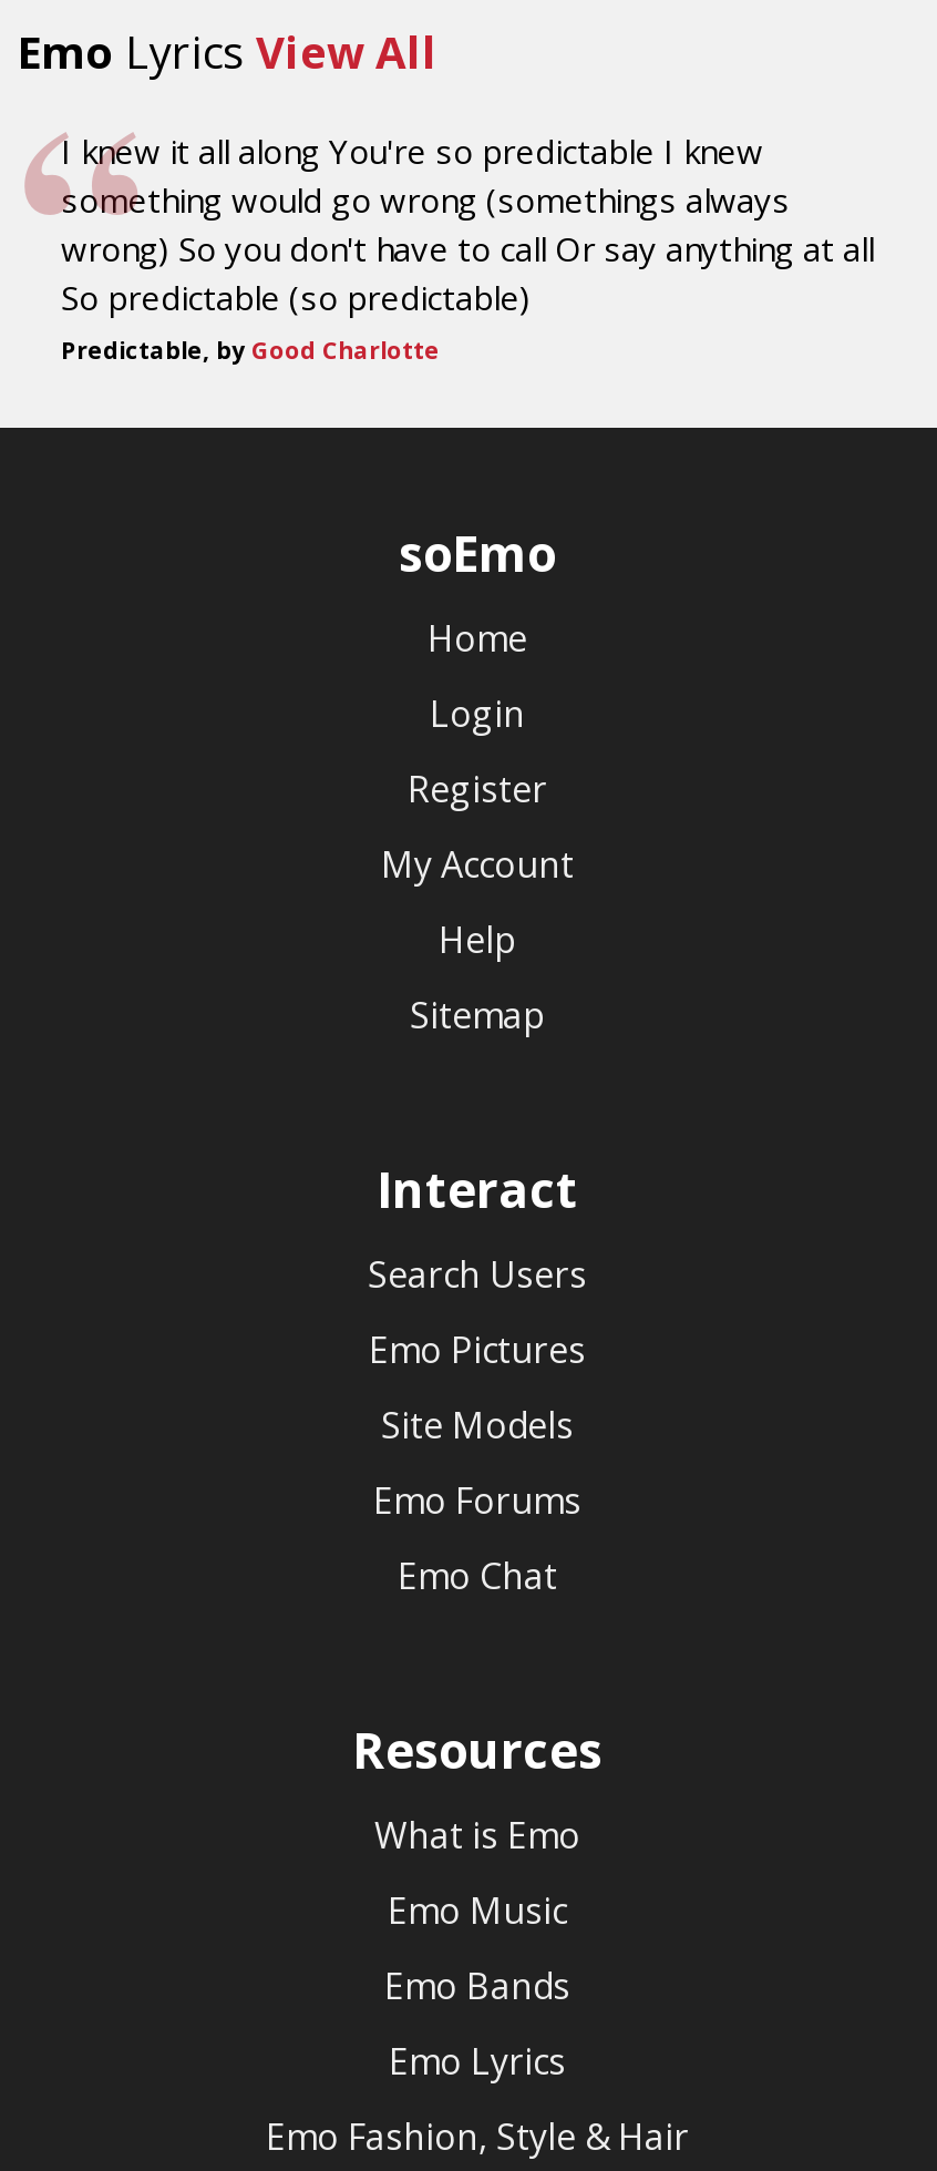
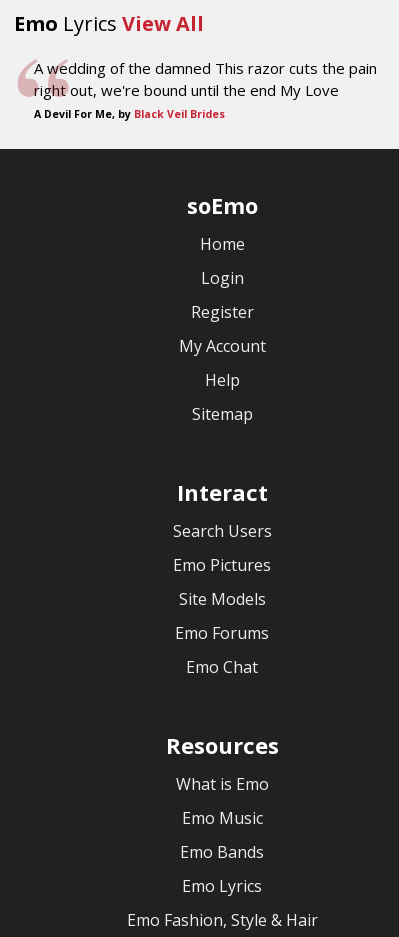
- I knew it all along You're so predictable I knew
- something would go wrong (somethings always
- wrong) So you don't have to call Or say anything at all
- So predictable (so predictable)
- Predictable, by Good Charlotte
+ A wedding of the damned This razor cuts the pain
+ right out, we're bound until the end My Love
+ A Devil For Me, by Black Veil Brides
